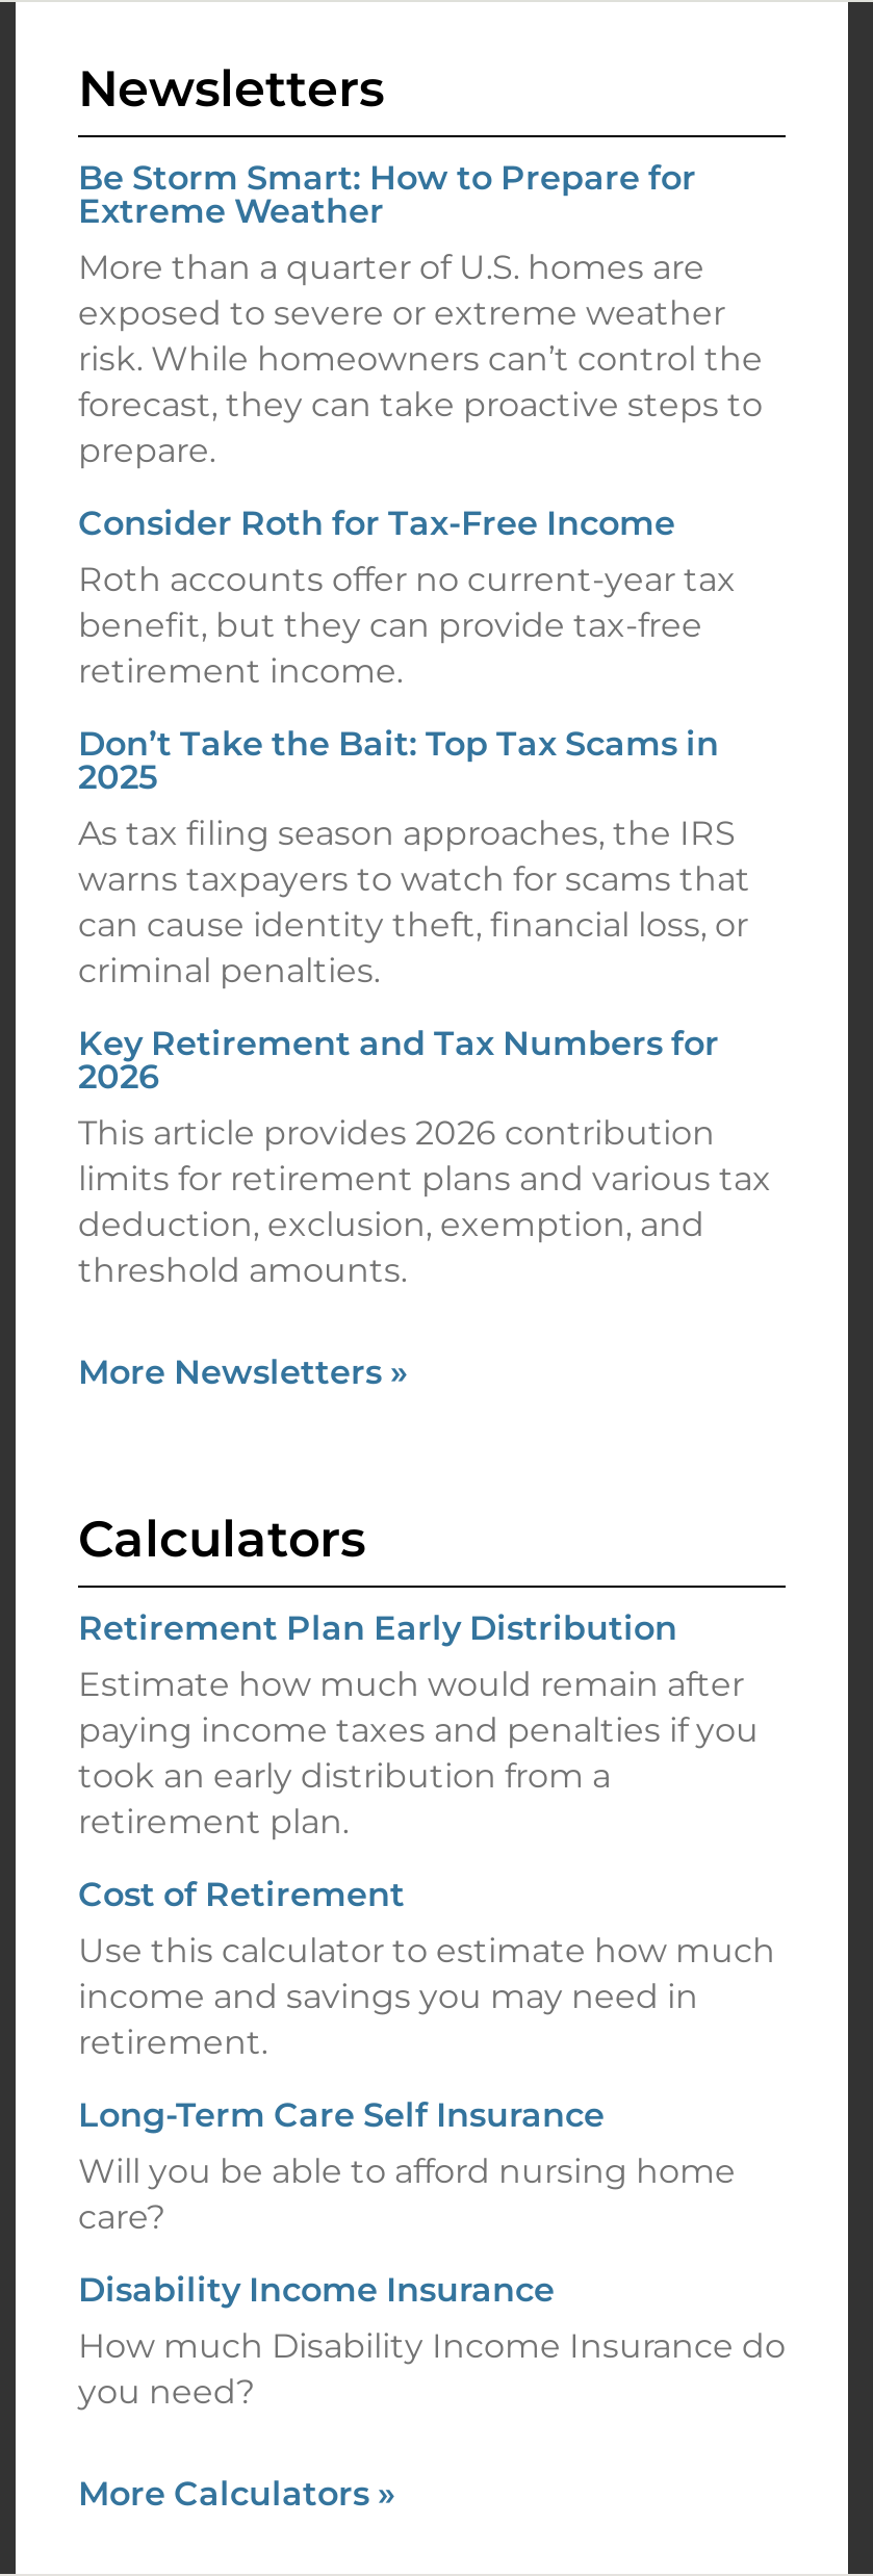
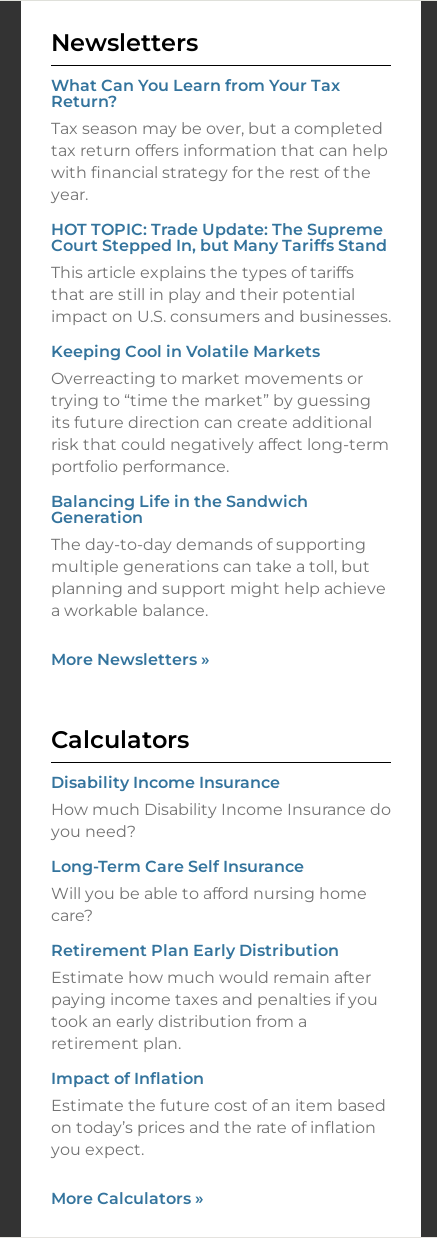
- Be Storm Smart: How to Prepare for
- Extreme Weather
- More than a quarter of U.S. homes are
- exposed to severe or extreme weather
- risk. While homeowners can’t control the
- forecast, they can take proactive steps to
- prepare.
+ What Can You Learn from Your Tax
+ Return?
+ Tax season may be over, but a completed
+ tax return offers information that can help
+ with financial strategy for the rest of the
+ year.

- Consider Roth for Tax-Free Income
- Roth accounts offer no current-year tax
- benefit, but they can provide tax-free
- retirement income.
+ HOT TOPIC: Trade Update: The Supreme
+ Court Stepped In, but Many Tariffs Stand
+ This article explains the types of tariffs
+ that are still in play and their potential
+ impact on U.S. consumers and businesses.

- Don’t Take the Bait: Top Tax Scams in
- 2025
- As tax filing season approaches, the IRS
- warns taxpayers to watch for scams that
- can cause identity theft, financial loss, or
- criminal penalties.
+ Keeping Cool in Volatile Markets
+ Overreacting to market movements or
+ trying to “time the market” by guessing
+ its future direction can create additional
+ risk that could negatively affect long-term
+ portfolio performance.

- Key Retirement and Tax Numbers for
- 2026
- This article provides 2026 contribution
- limits for retirement plans and various tax
- deduction, exclusion, exemption, and
- threshold amounts.
+ Balancing Life in the Sandwich
+ Generation
+ The day-to-day demands of supporting
+ multiple generations can take a toll, but
+ planning and support might help achieve
+ a workable balance.

moved down: Retirement Plan Early Distribution | Estimate how much would remain after | paying income taxes and penalties if you | took an early distribution from a | retirement plan.

- Cost of Retirement
- Use this calculator to estimate how much
- income and savings you may need in
- retirement.
+ Impact of Inflation
+ Estimate the future cost of an item based
+ on today’s prices and the rate of inflation
+ you expect.

moved up: Disability Income Insurance | How much Disability Income Insurance do | you need? | Long-Term Care Self Insurance | Will you be able to afford nursing home | care?
